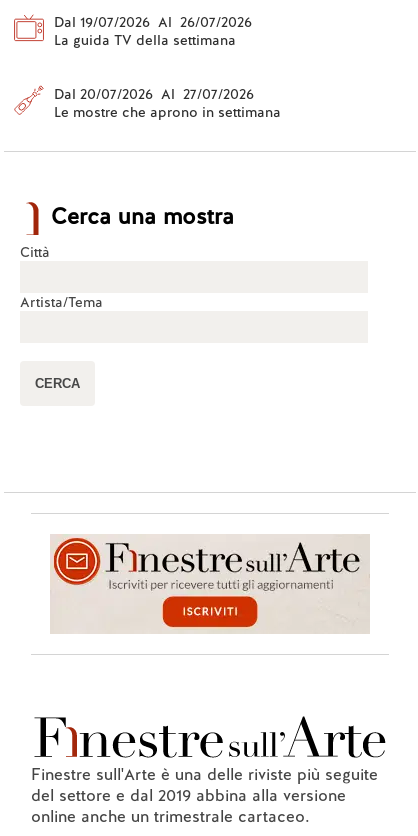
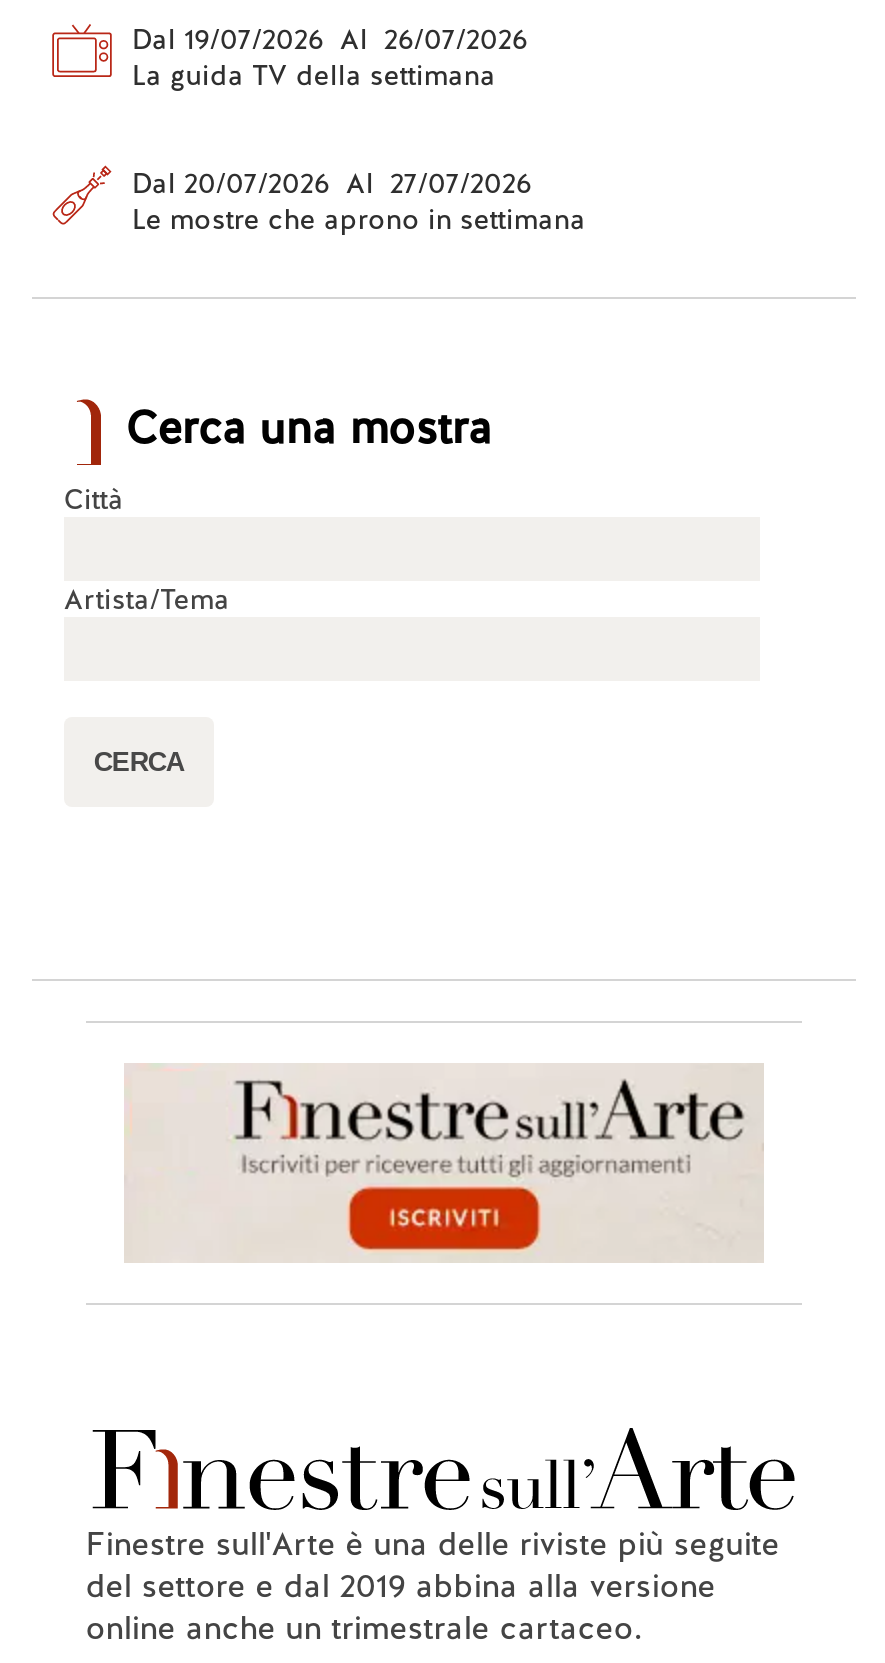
- [image]
